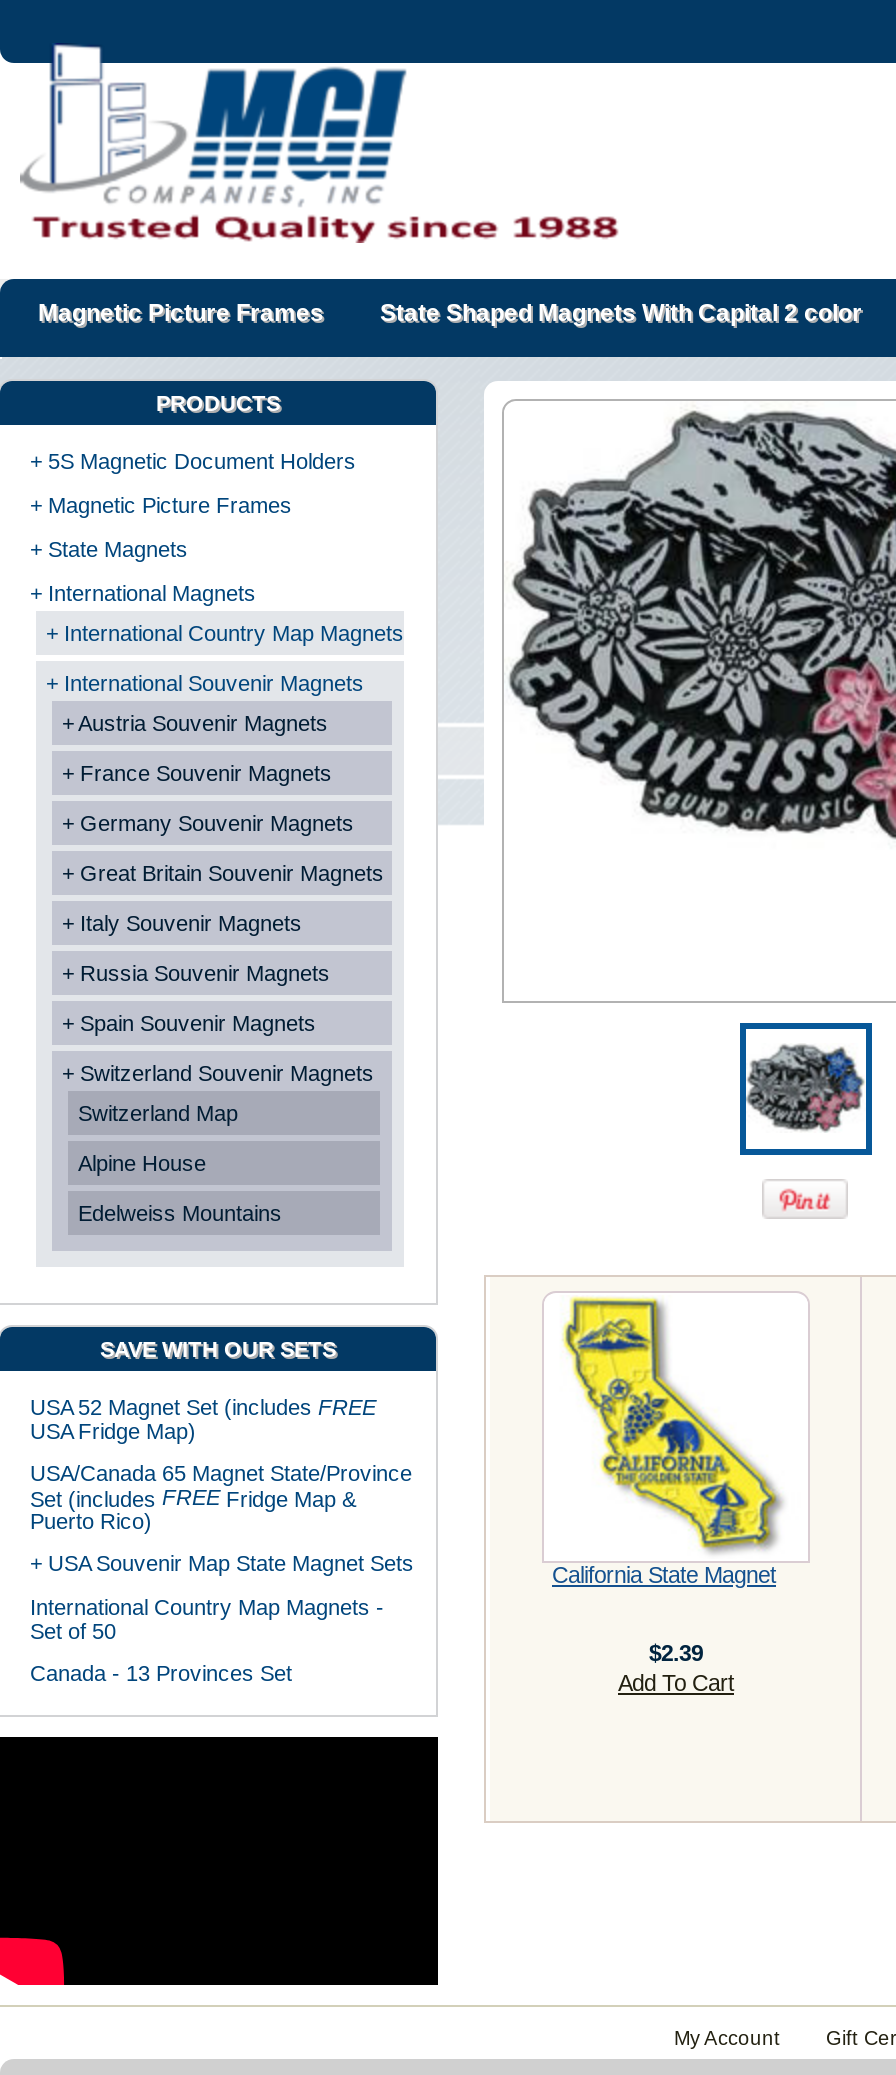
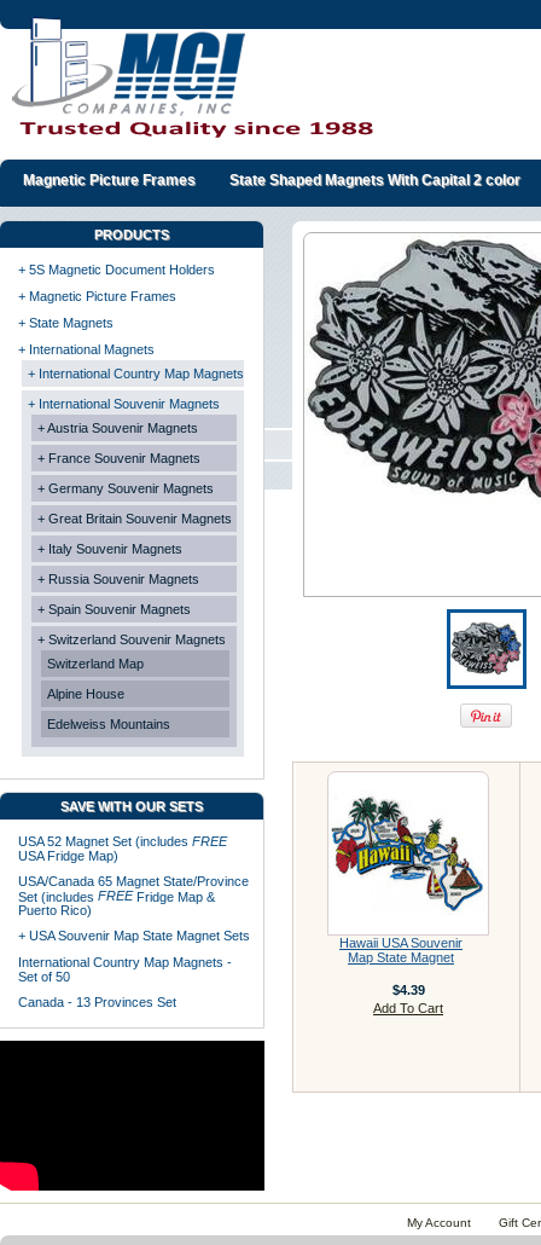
- [image]
- California State Magnet
+ [image]
+ Hawaii USA Souvenir
+ Map State Magnet

- $2.39
+ $4.39
